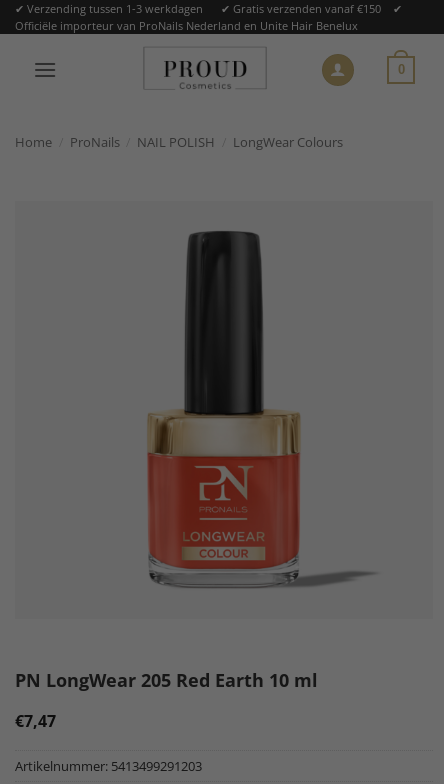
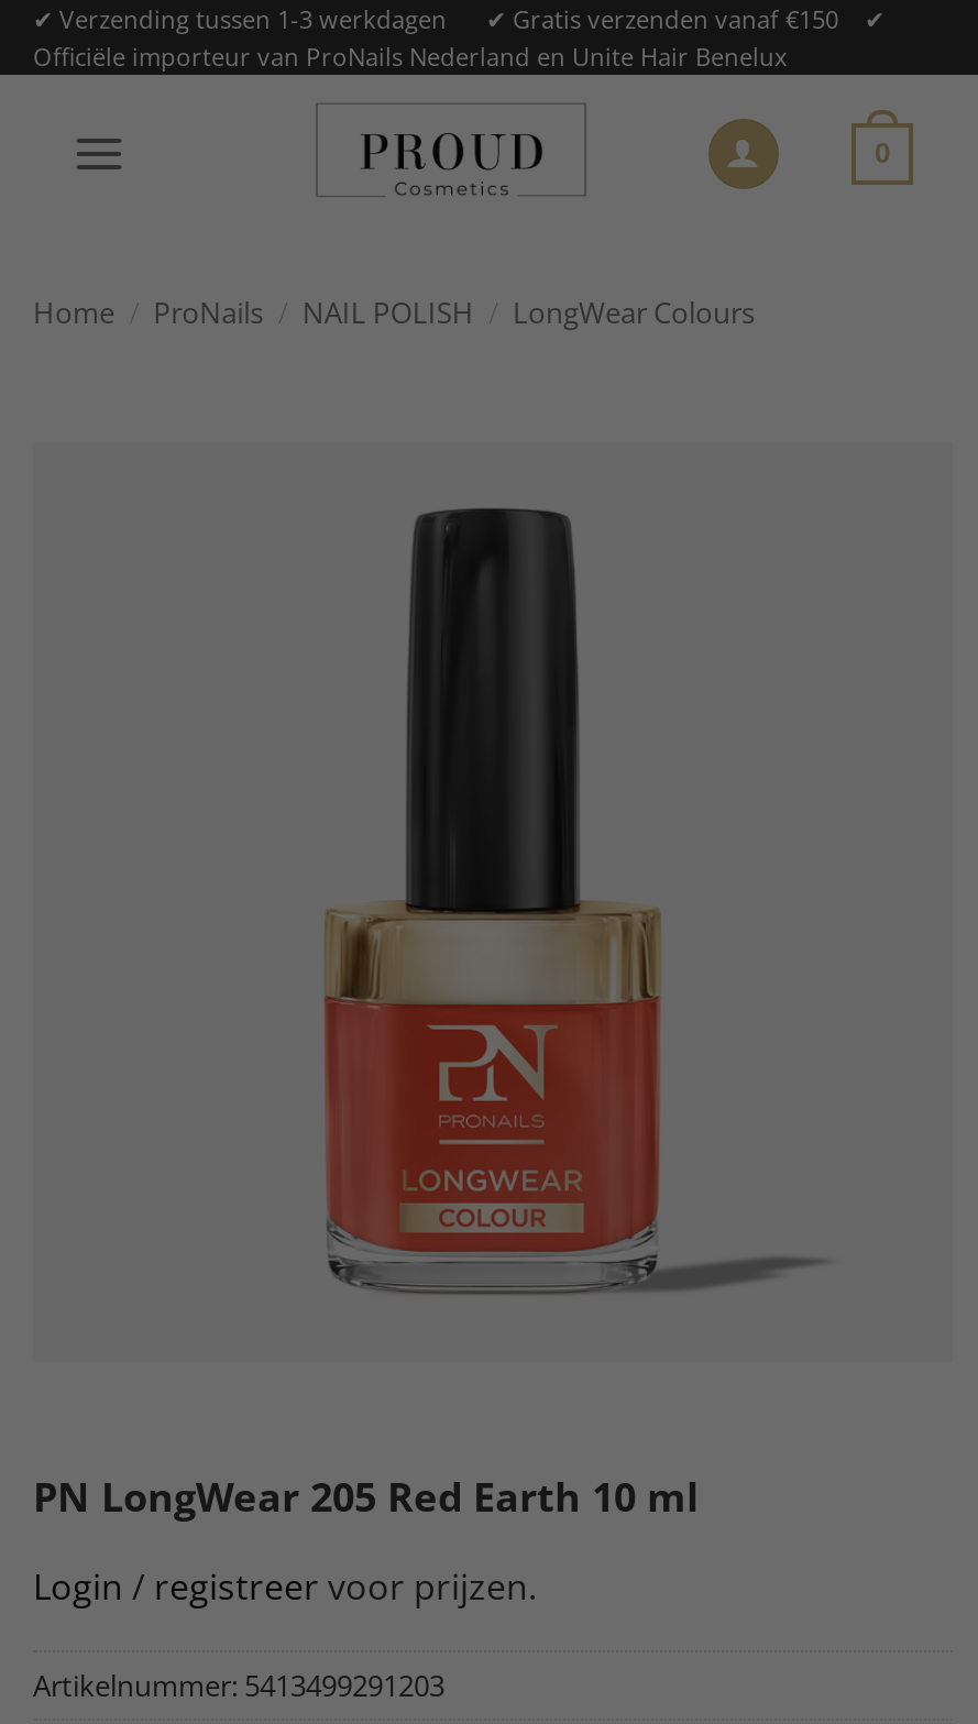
- €7,47
+ Login / registreer voor prijzen.
